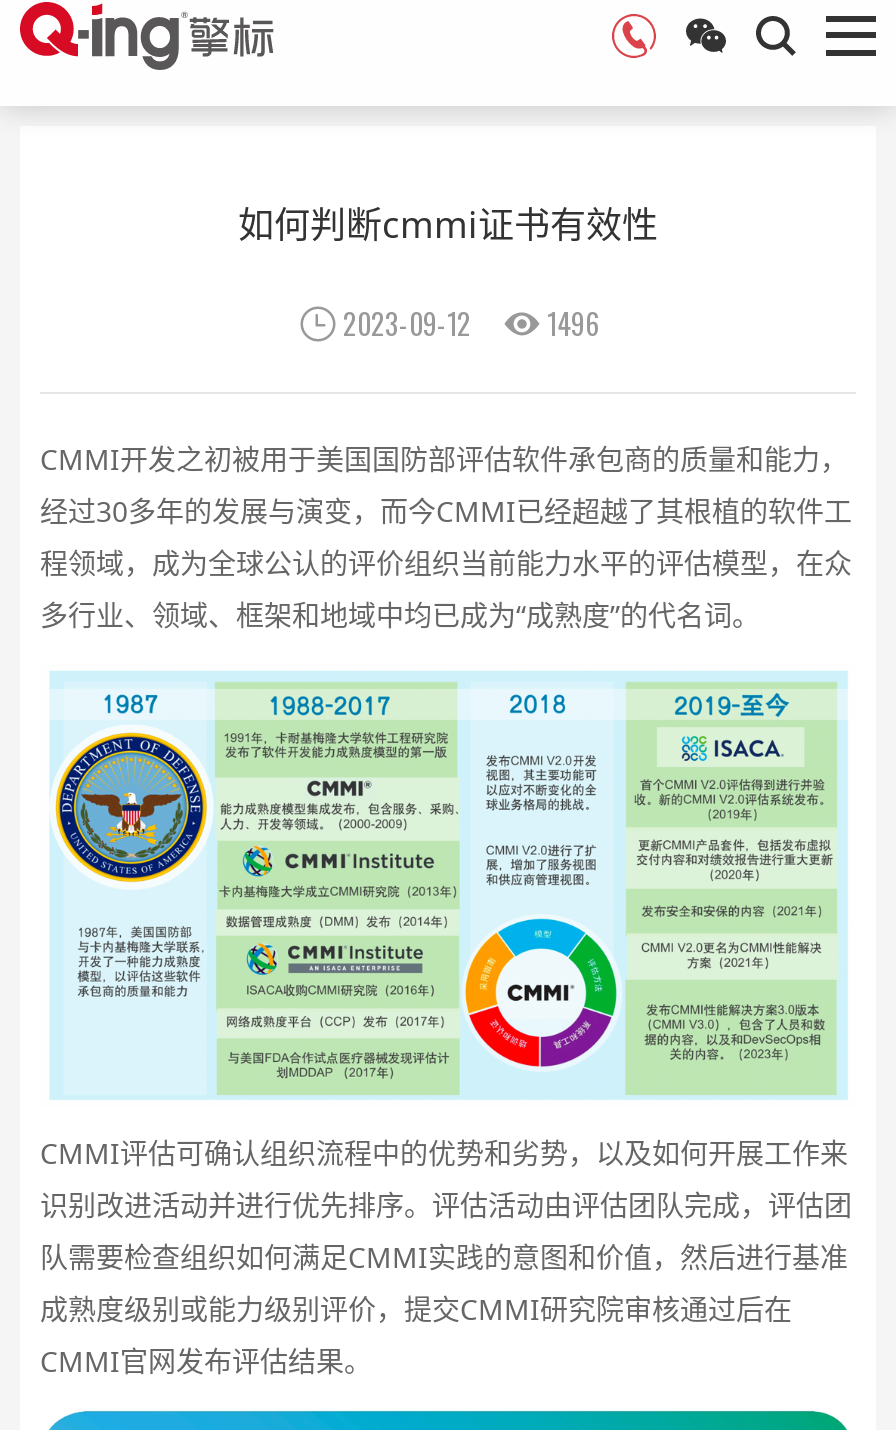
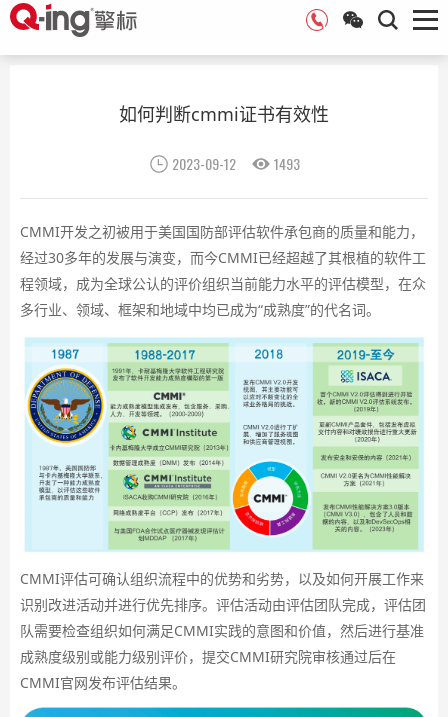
- 2023-09-12 1496
+ 2023-09-12 1493
